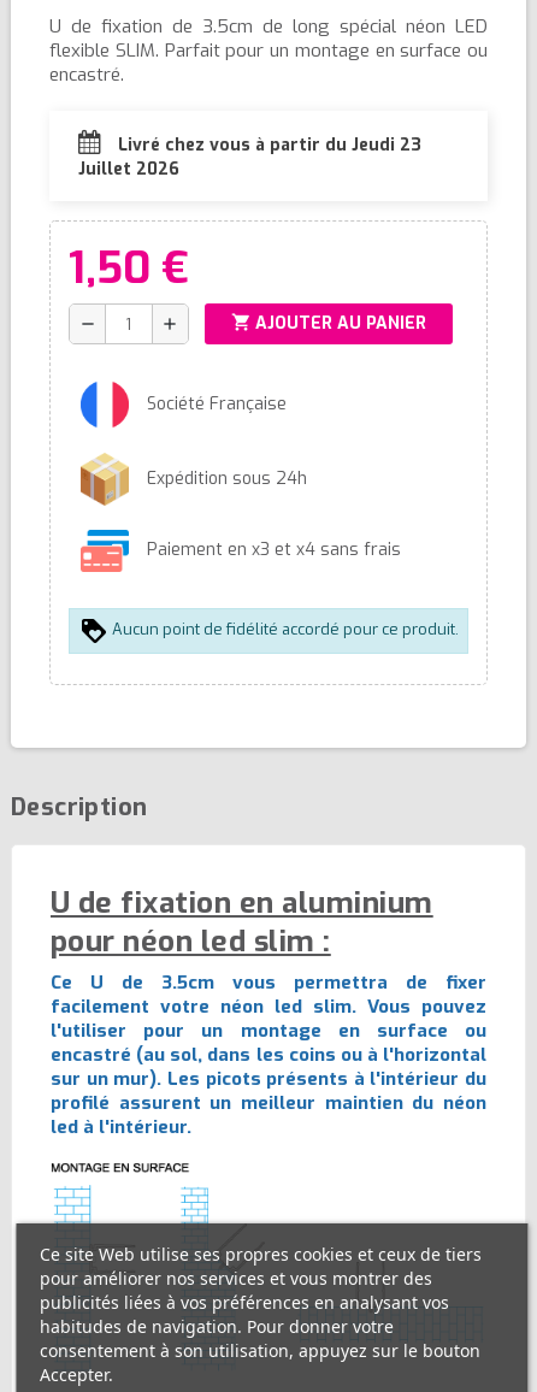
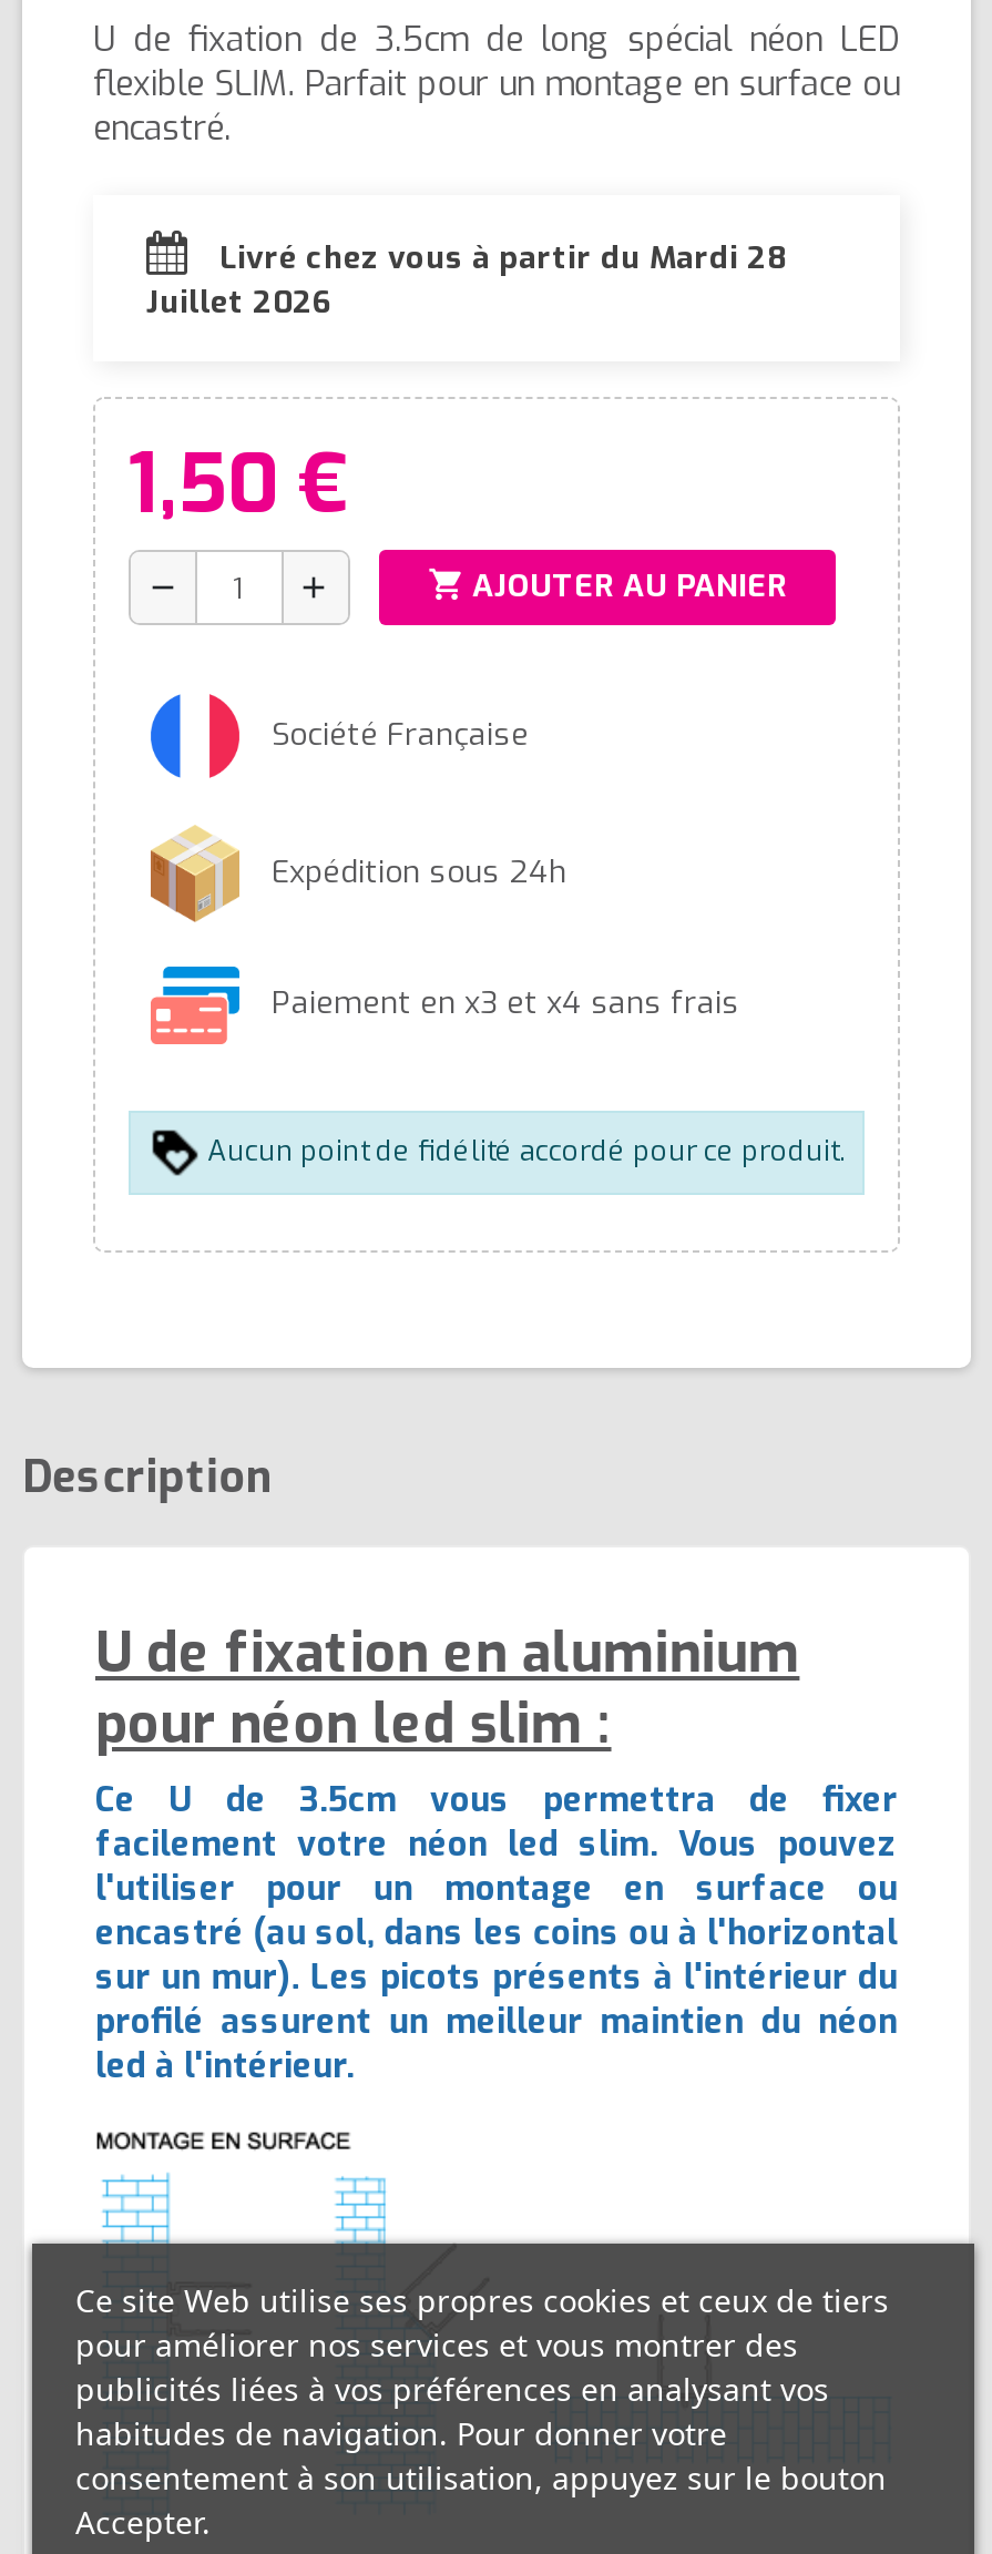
- Livré chez vous à partir du Jeudi 23
+ Livré chez vous à partir du Mardi 28
